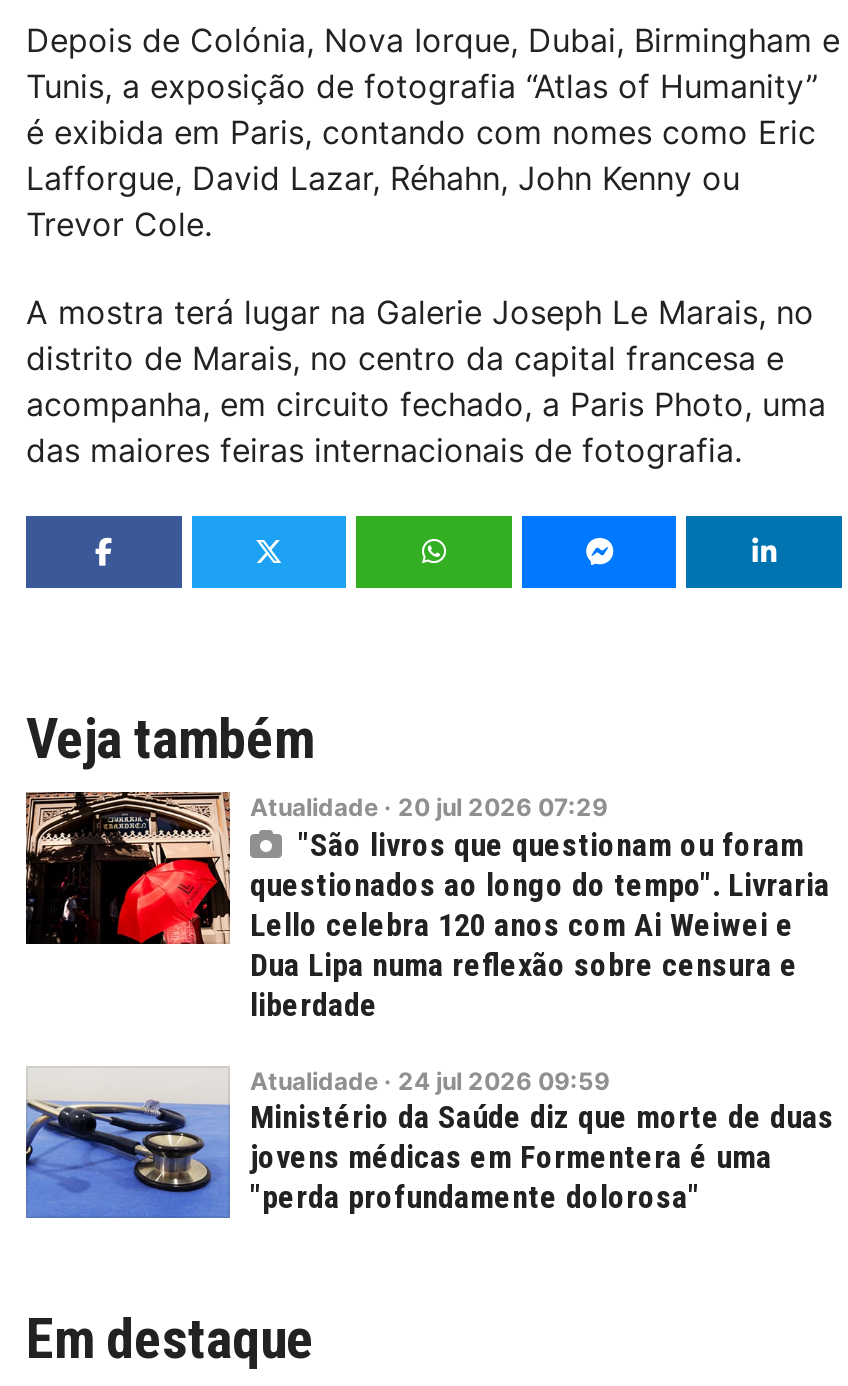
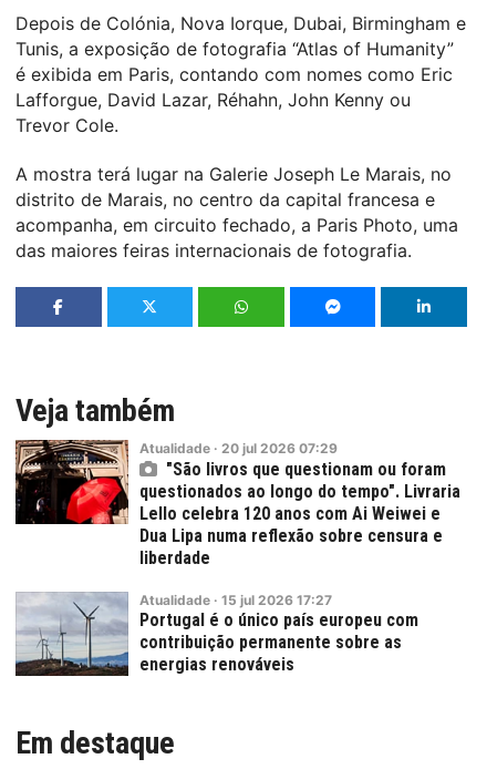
- [image]
- Atualidade · 24 jul 2026 09:59
- Ministério da Saúde diz que morte de duas
- jovens médicas em Formentera é uma
- "perda profundamente dolorosa"
+ [image]
+ Atualidade · 15 jul 2026 17:27
+ Portugal é o único país europeu com
+ contribuição permanente sobre as
+ energias renováveis
